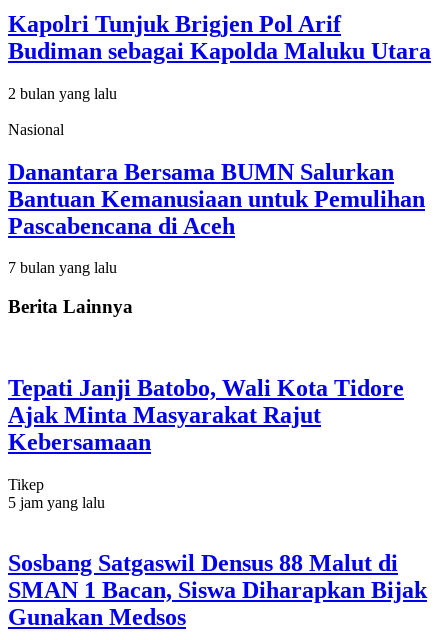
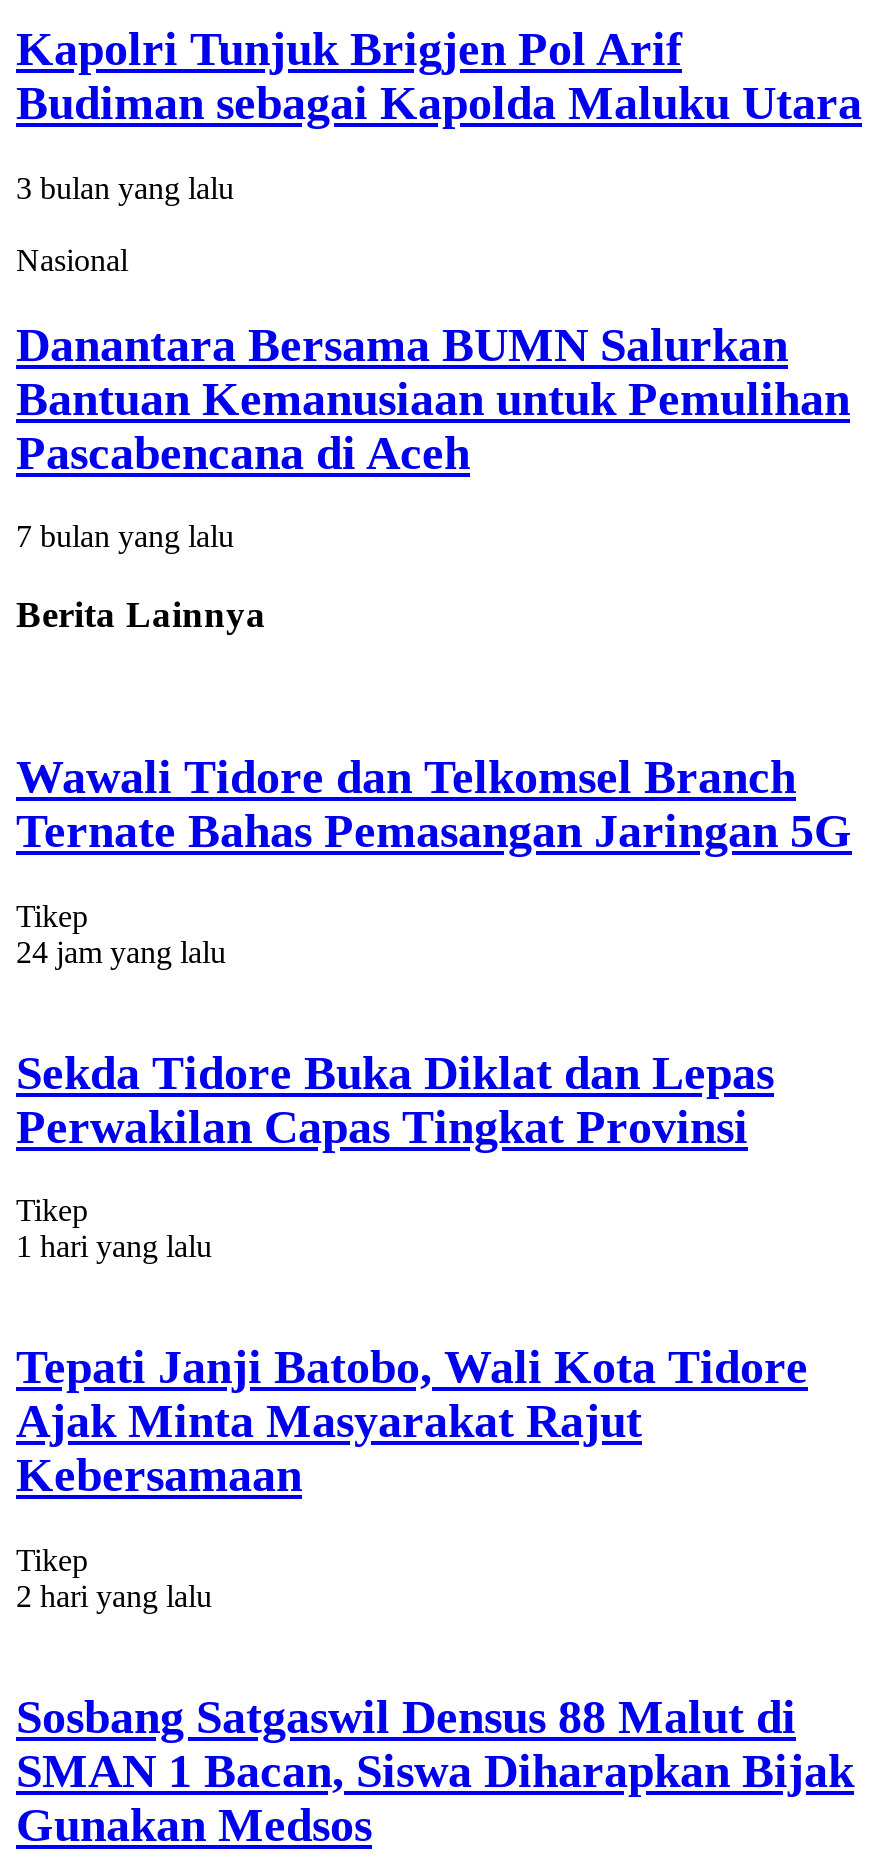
- 2 bulan yang lalu
+ 3 bulan yang lalu

+ Wawali Tidore dan Telkomsel Branch
+ Ternate Bahas Pemasangan Jaringan 5G
+ Tikep
+ 24 jam yang lalu
+ Sekda Tidore Buka Diklat dan Lepas
+ Perwakilan Capas Tingkat Provinsi
+ Tikep
+ 1 hari yang lalu

- 5 jam yang lalu
+ 2 hari yang lalu
